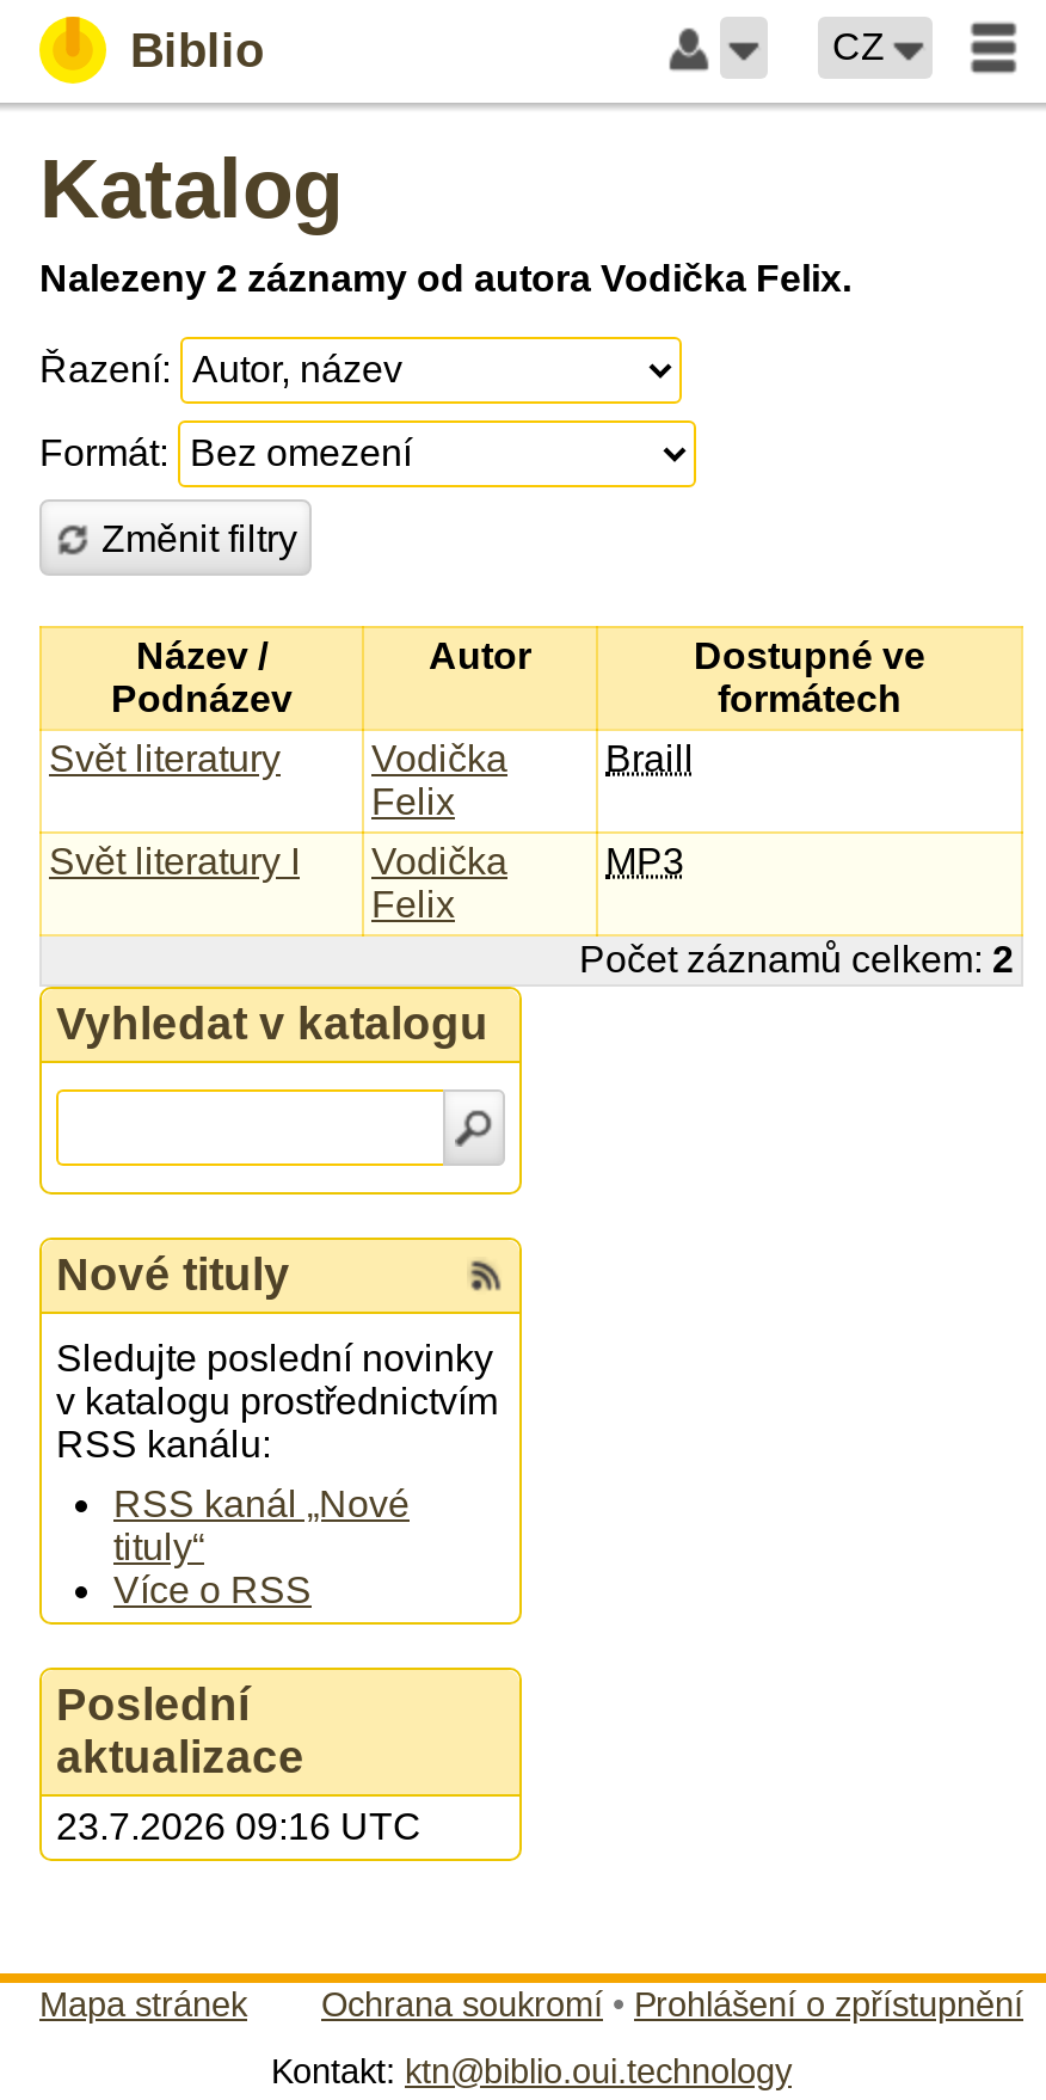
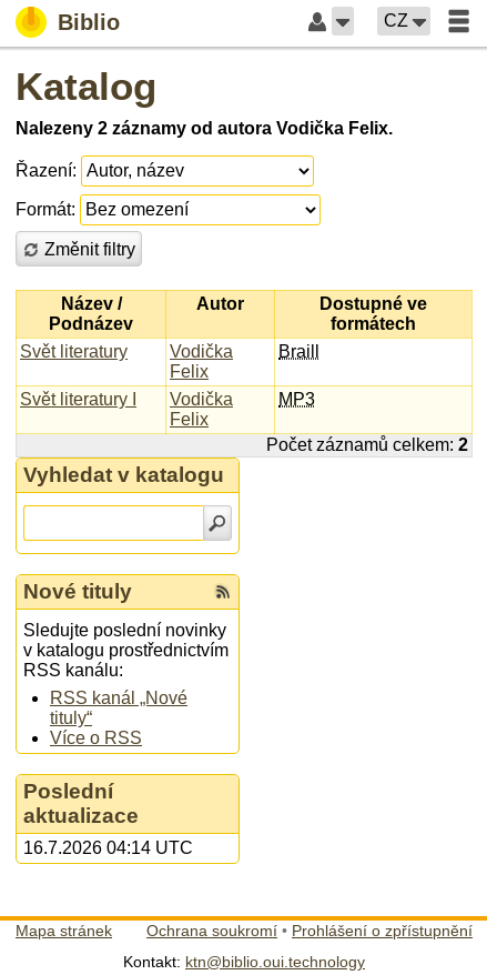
- 23.7.2026 09:16 UTC
+ 16.7.2026 04:14 UTC
